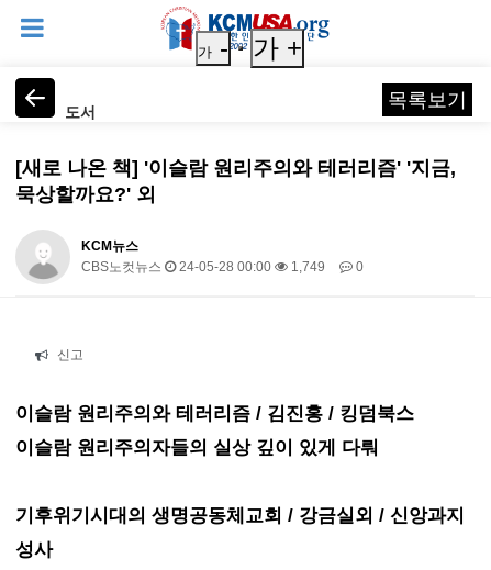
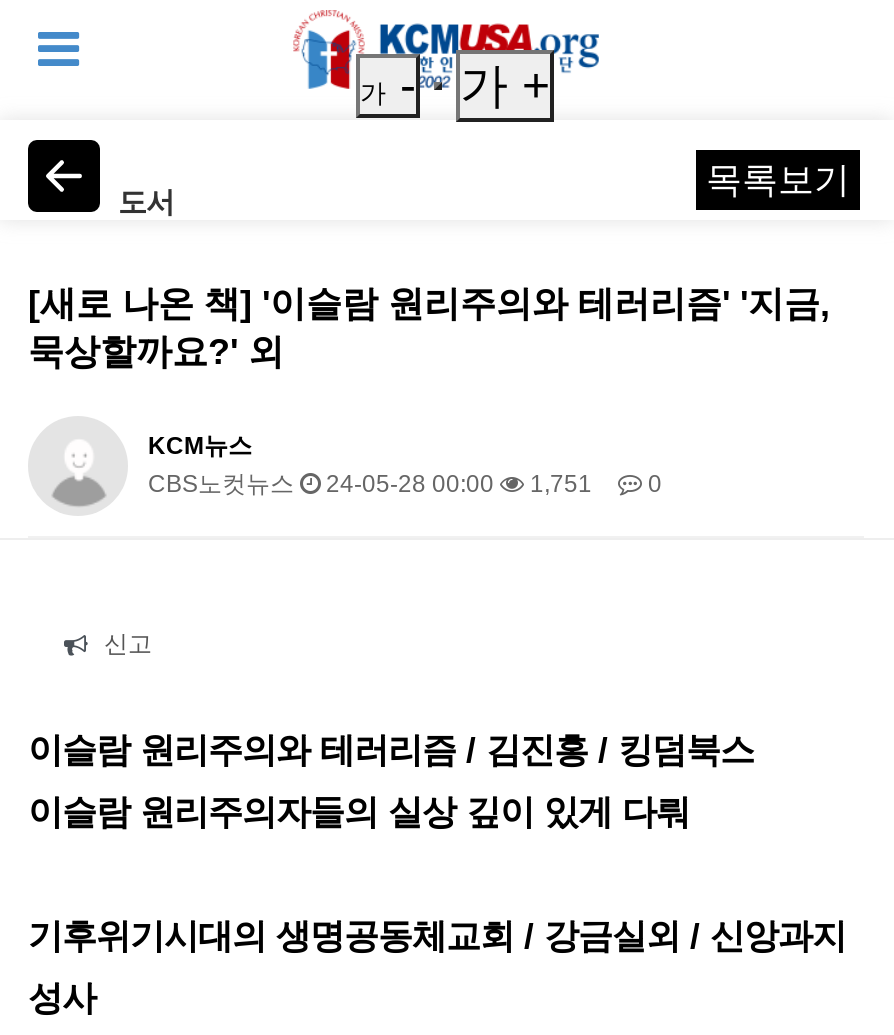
- CBS노컷뉴스 24-05-28 00:00 1,749 0
+ CBS노컷뉴스 24-05-28 00:00 1,751 0
